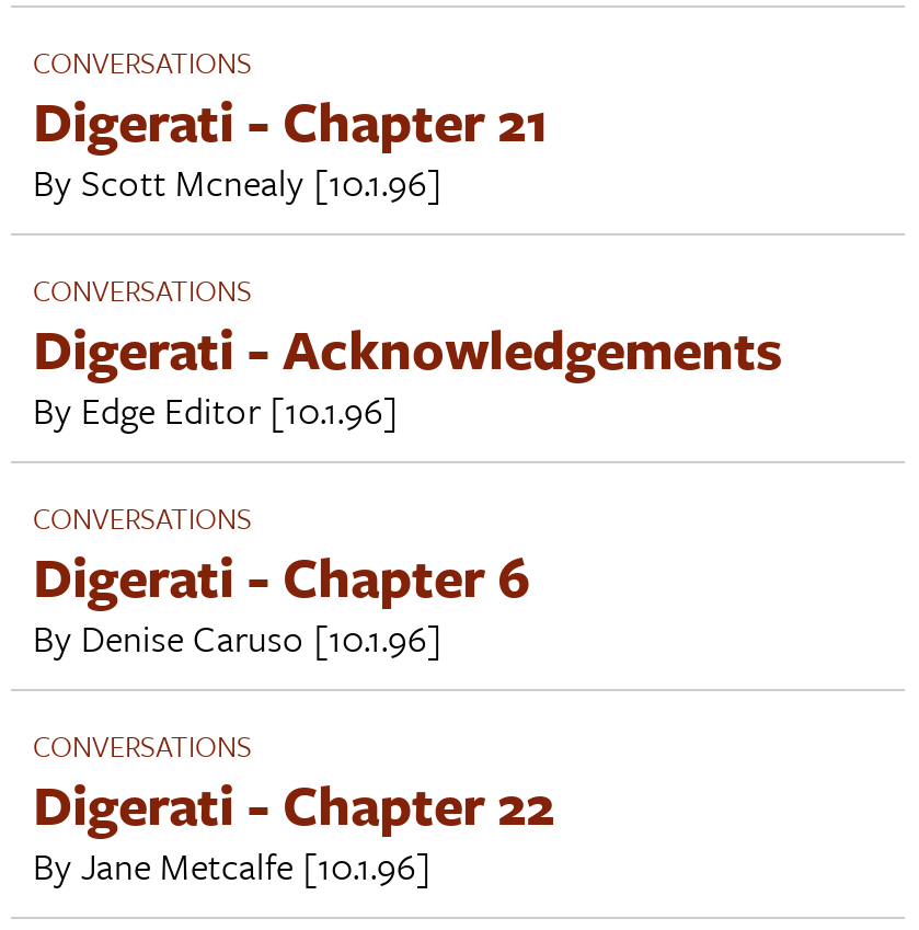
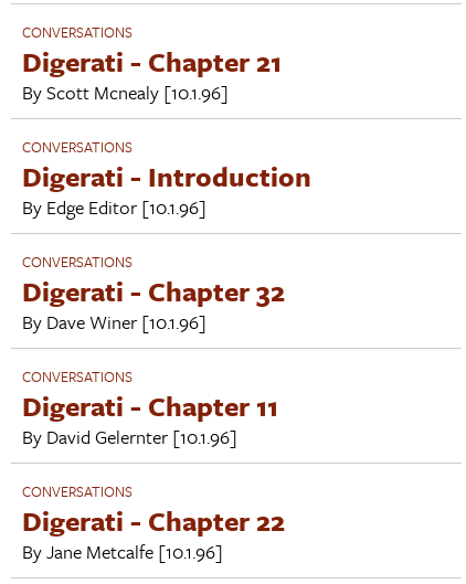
- Digerati - Acknowledgements
+ Digerati - Introduction

- Digerati - Chapter 6
- By Denise Caruso [10.1.96]
+ Digerati - Chapter 32
+ By Dave Winer [10.1.96]
+ CONVERSATIONS
+ Digerati - Chapter 11
+ By David Gelernter [10.1.96]
